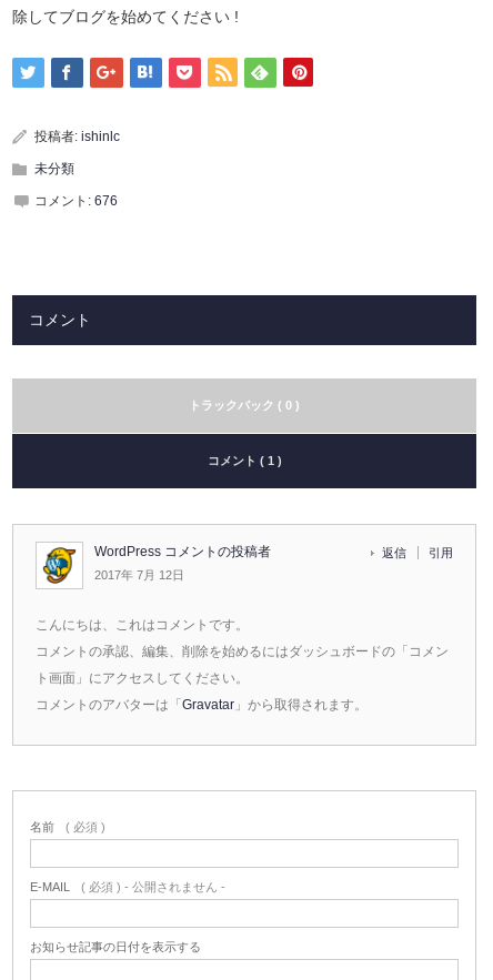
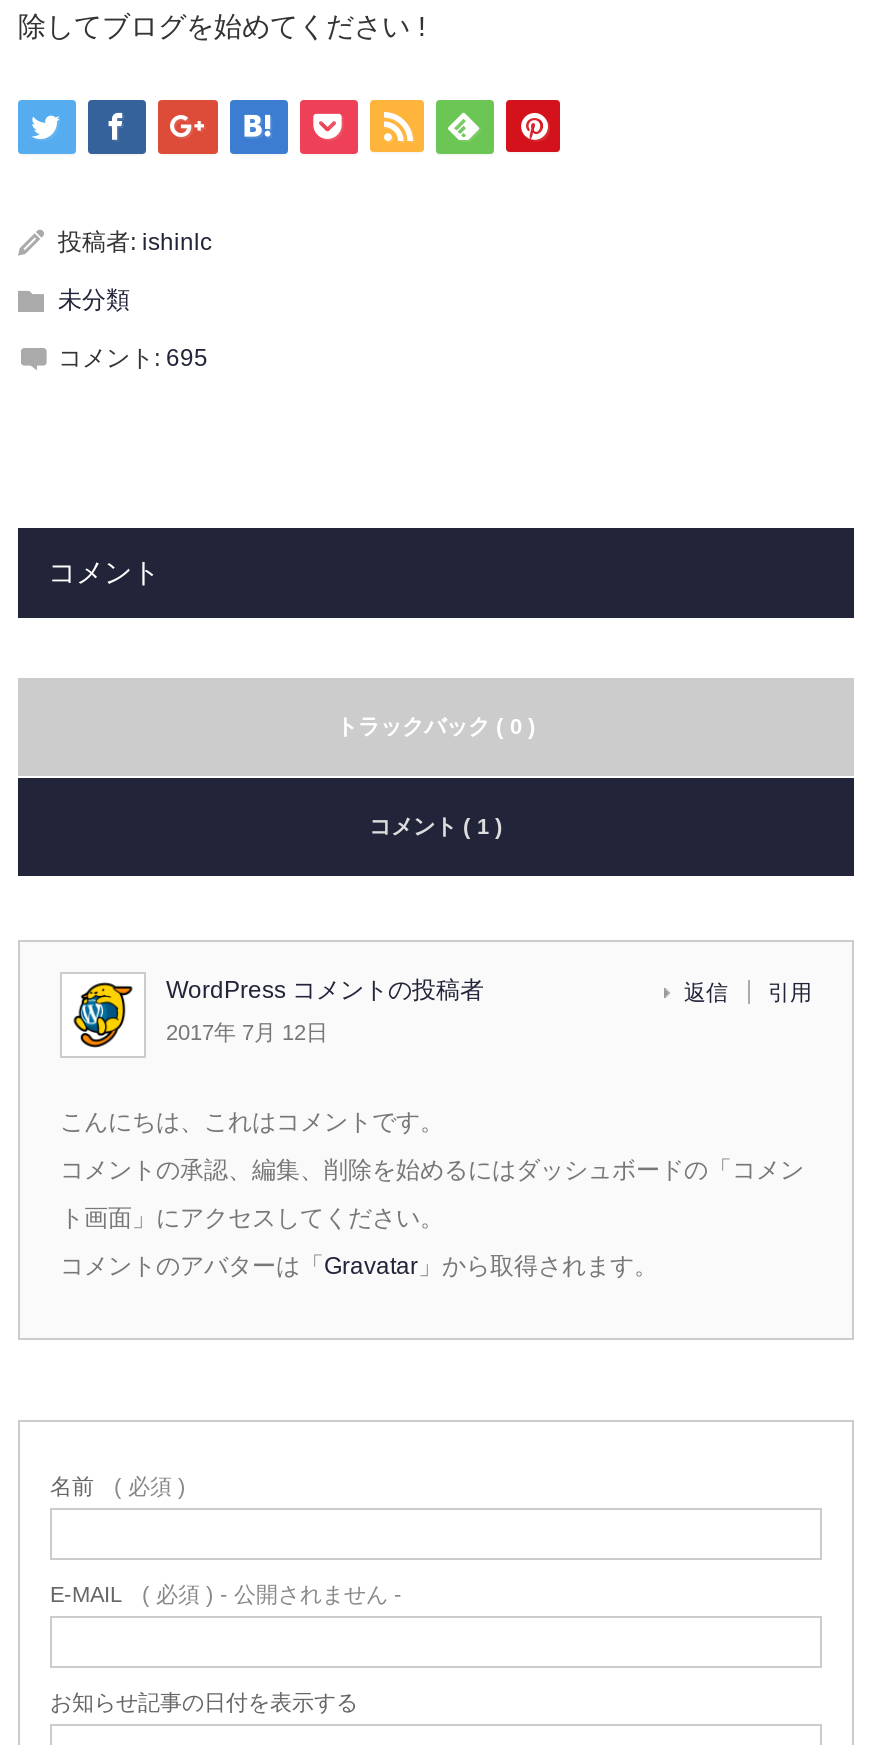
- コメント: 676
+ コメント: 695
